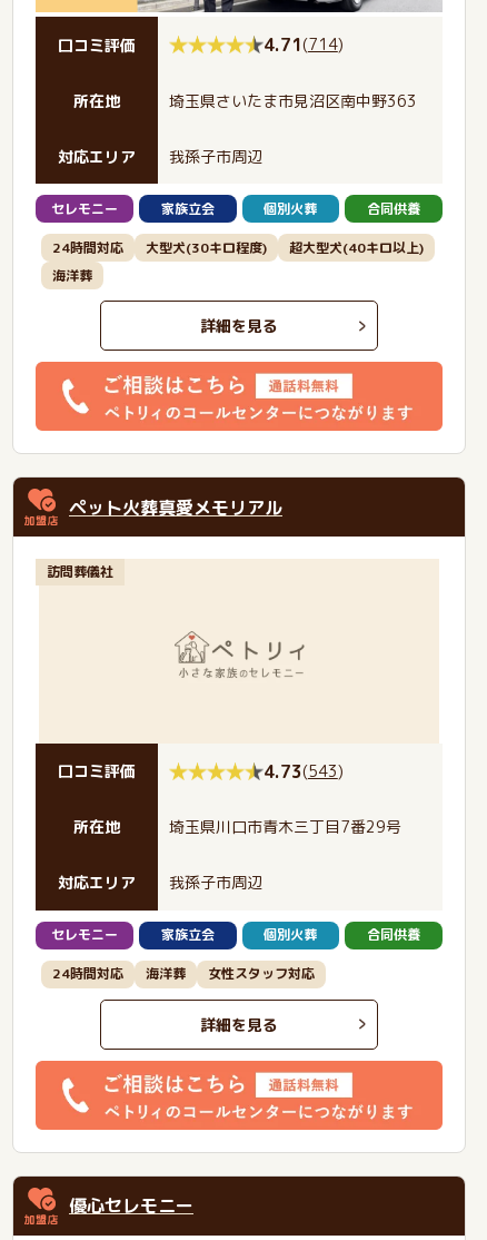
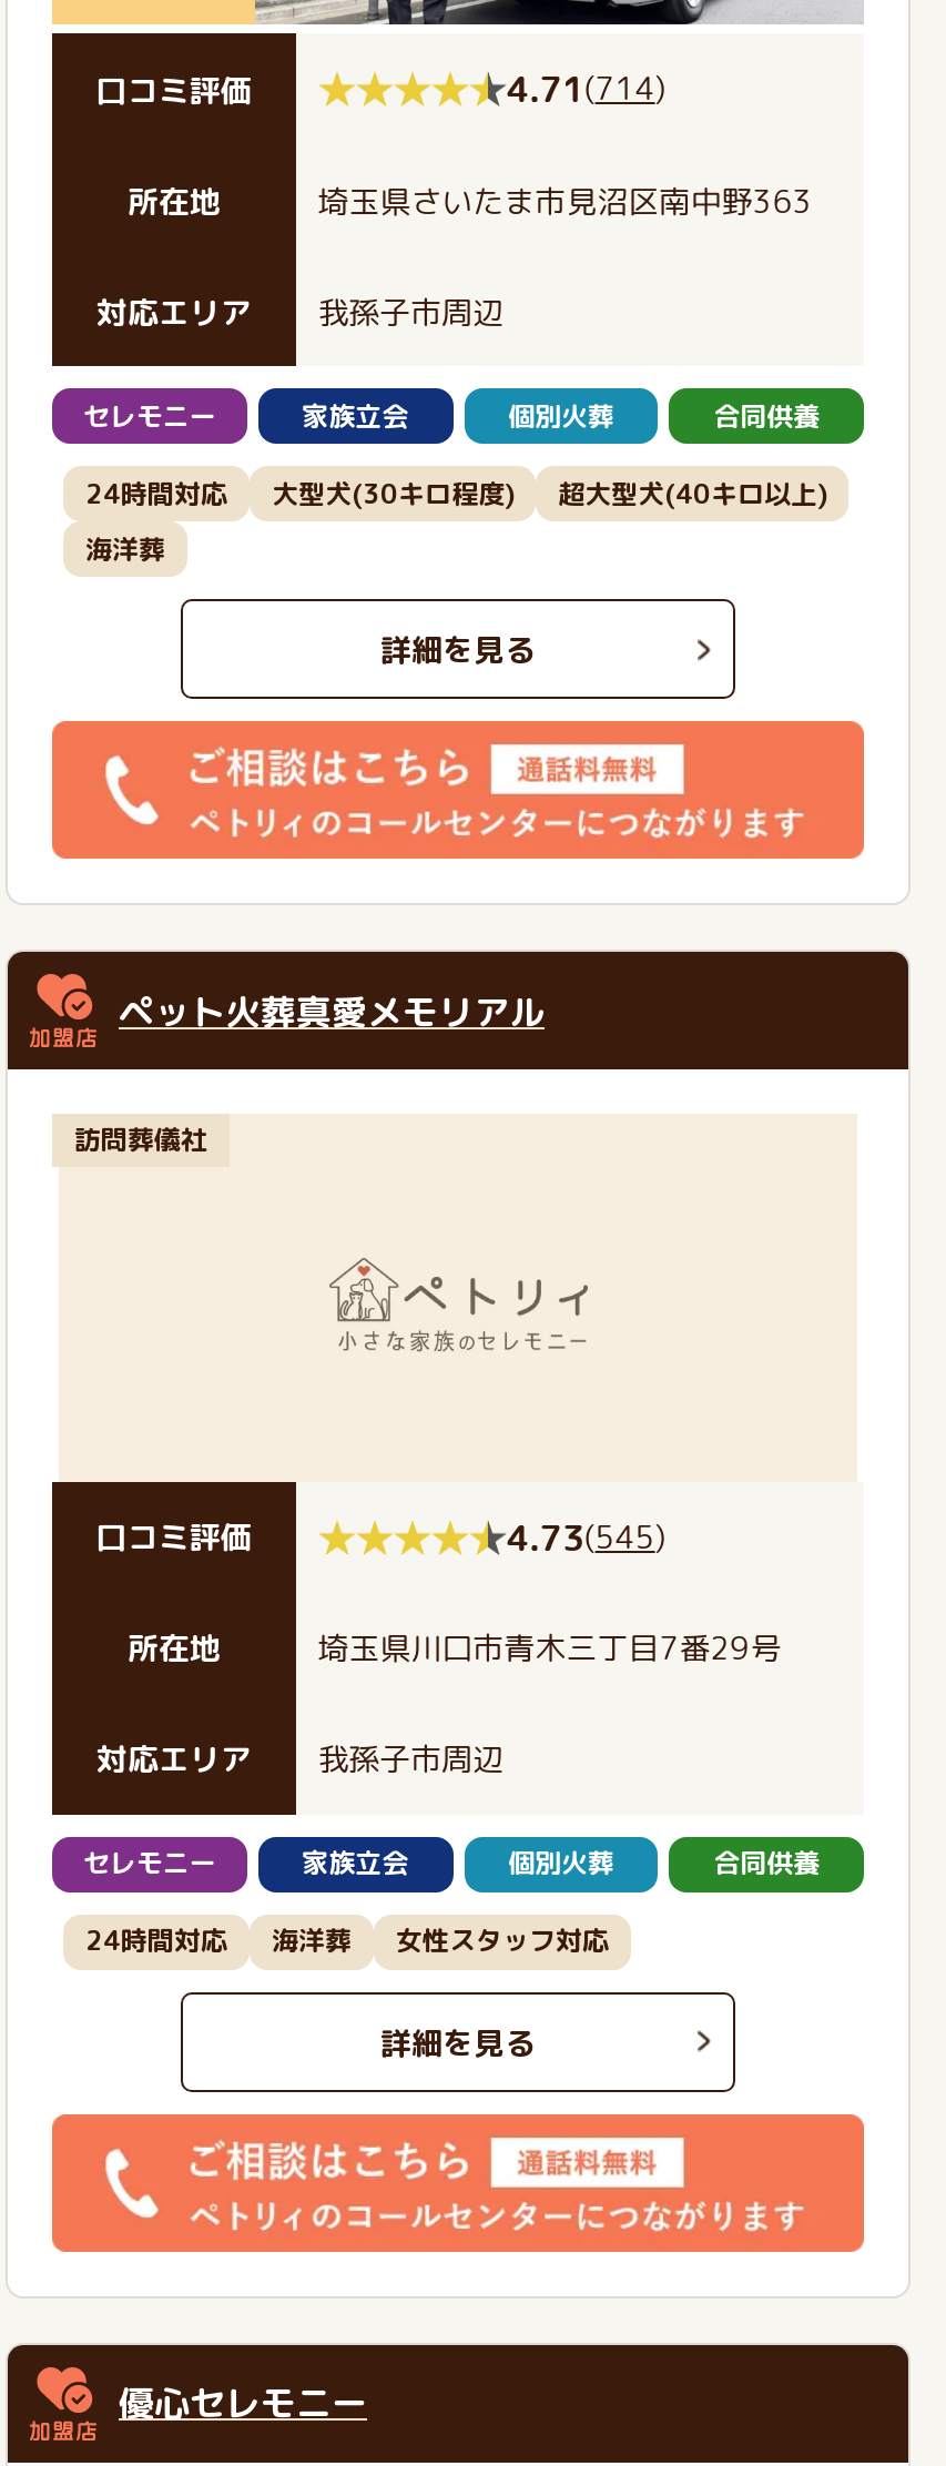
- 4.73(543)
+ 4.73(545)
